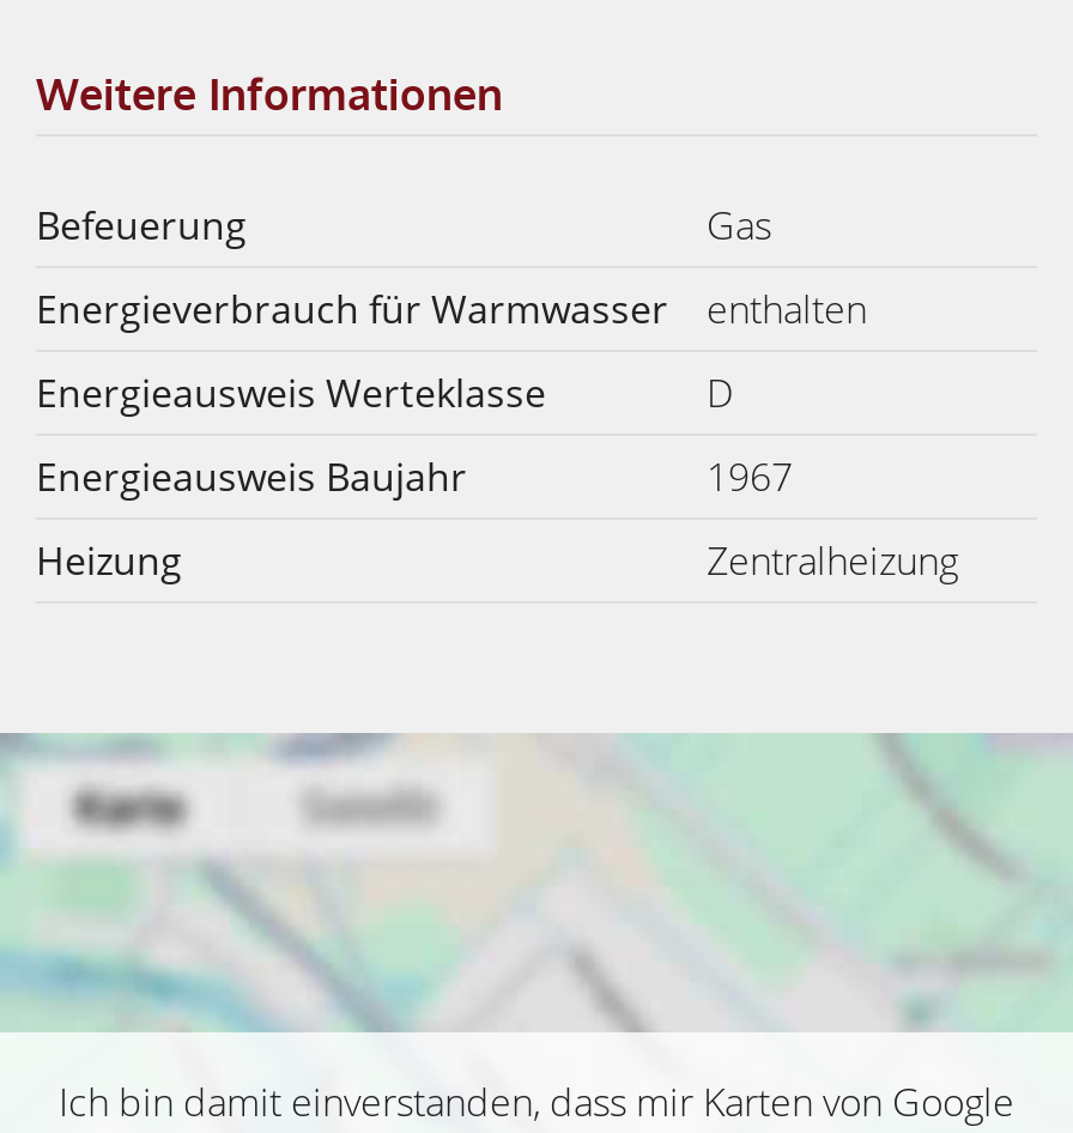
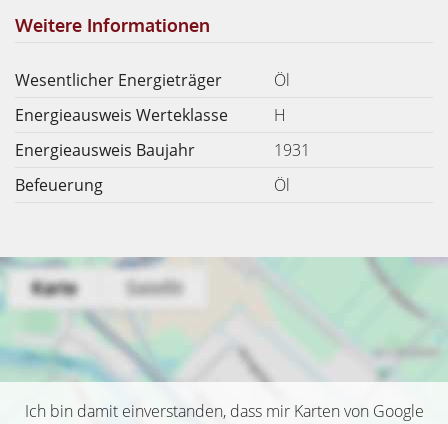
- Befeuerung
- Gas
- Energieverbrauch für Warmwasser
- enthalten
+ Wesentlicher Energieträger
+ Öl

- D
+ H

- 1967
+ 1931

- Heizung
- Zentralheizung
+ Befeuerung
+ Öl
